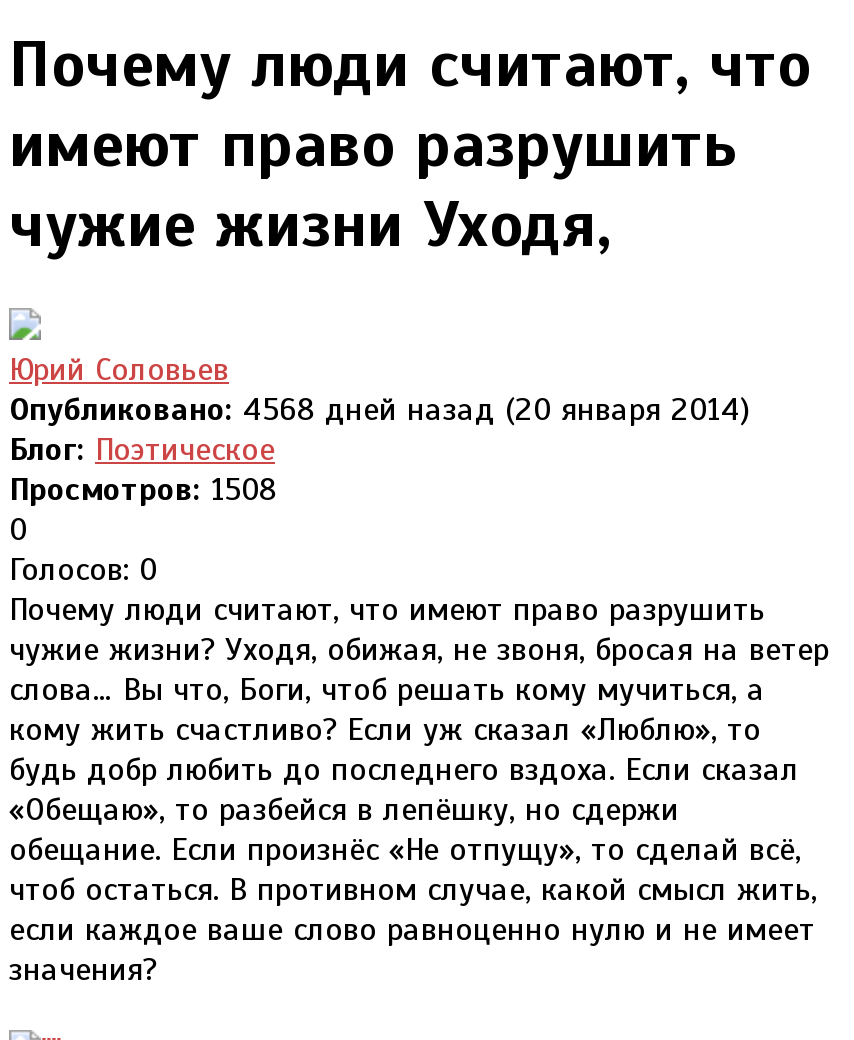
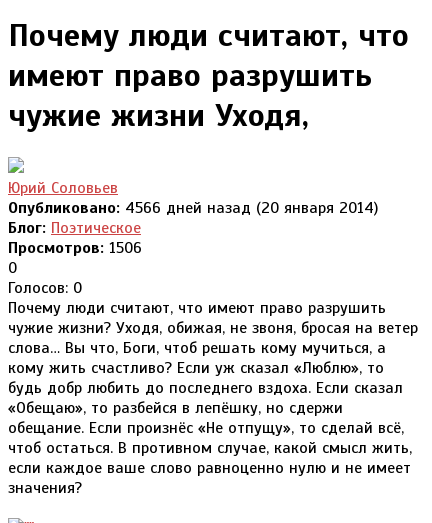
- Опубликовано: 4568 дней назад (20 января 2014)
+ Опубликовано: 4566 дней назад (20 января 2014)

- Просмотров: 1508
+ Просмотров: 1506
